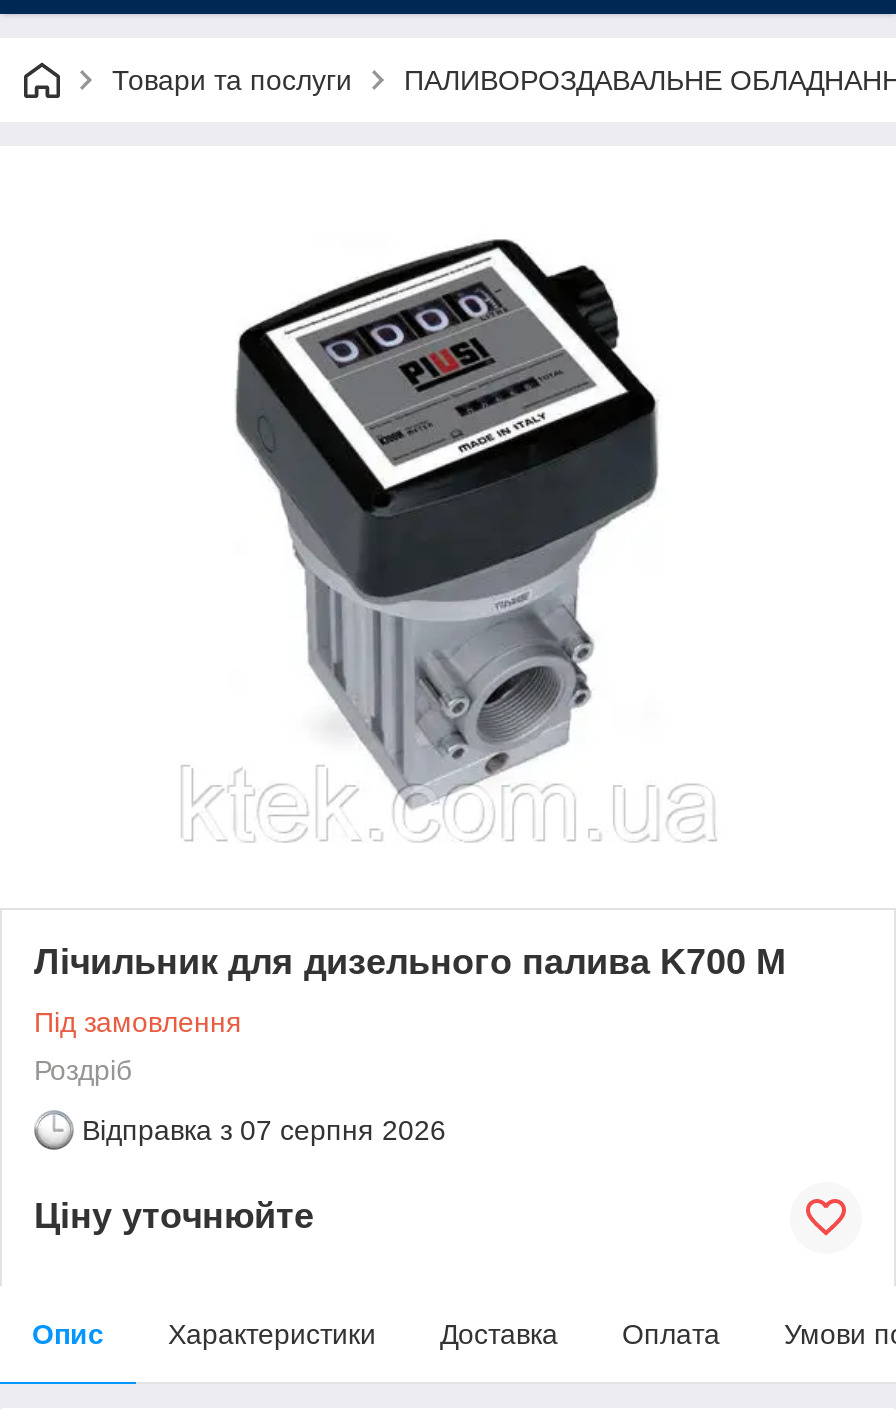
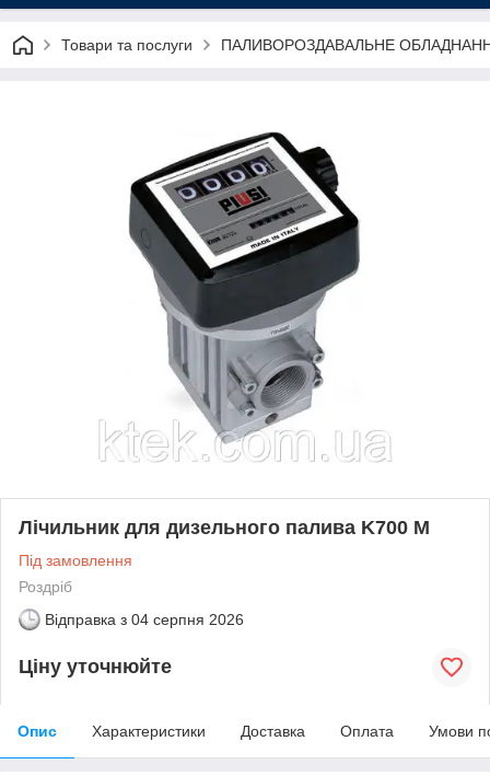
- Відправка з 07 серпня 2026
+ Відправка з 04 серпня 2026
